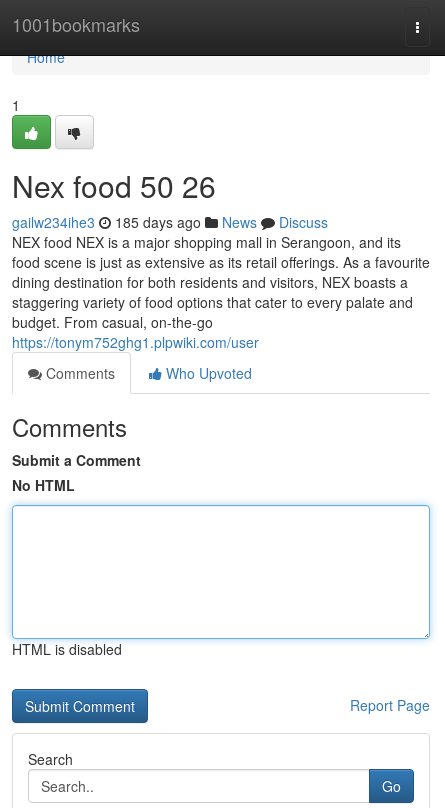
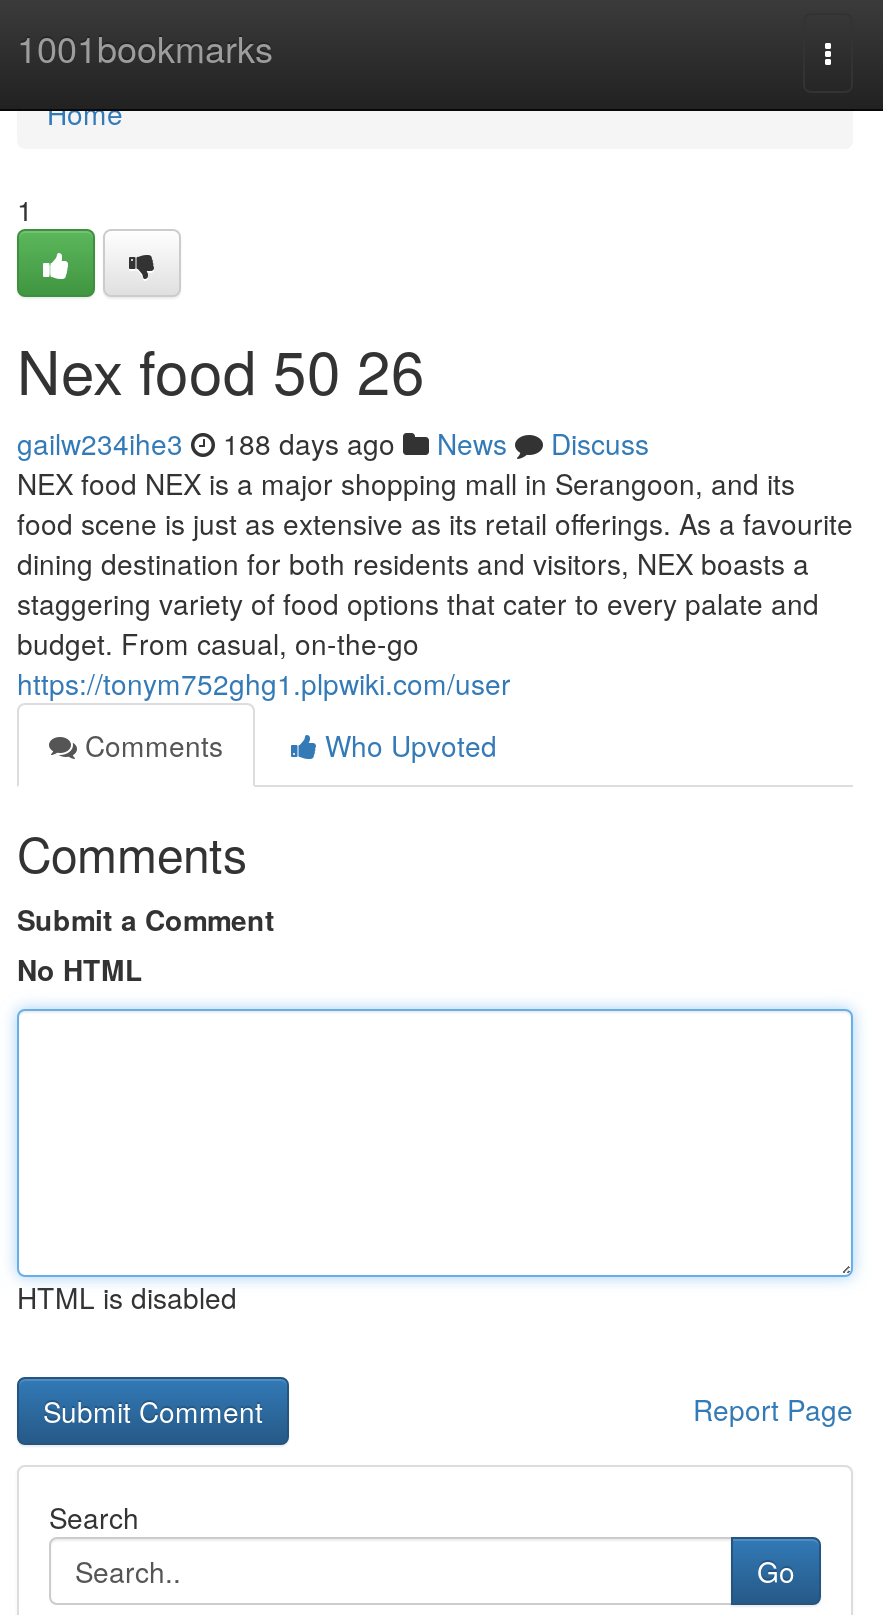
- gailw234ihe3 185 days ago News Discuss
+ gailw234ihe3 188 days ago News Discuss
